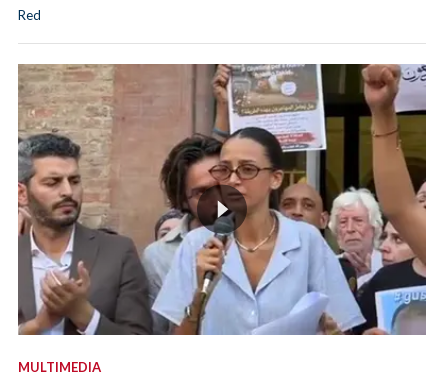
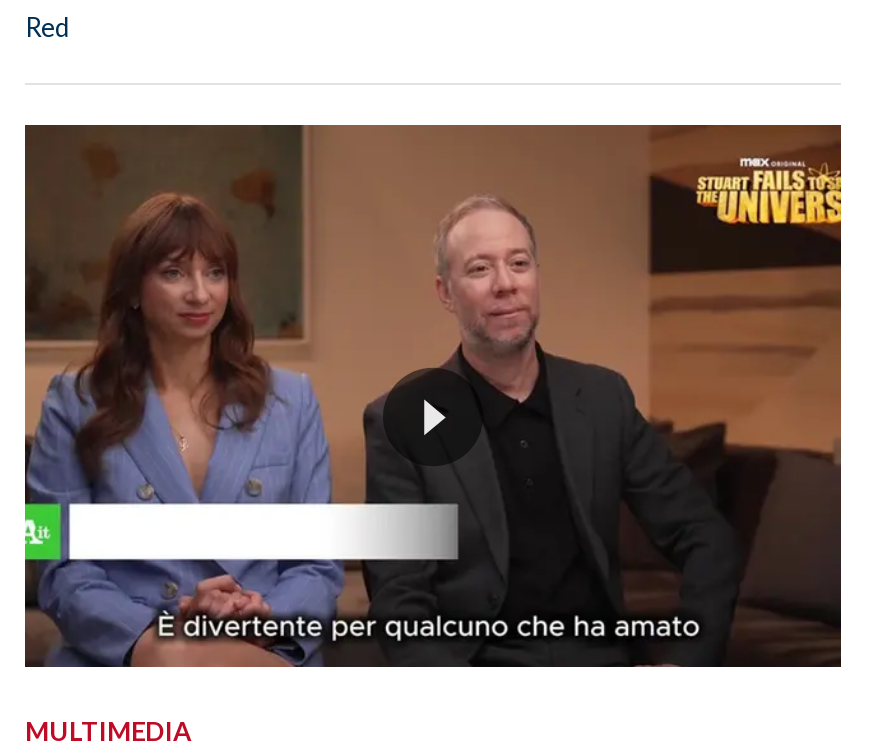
- [image]
+ [image]
